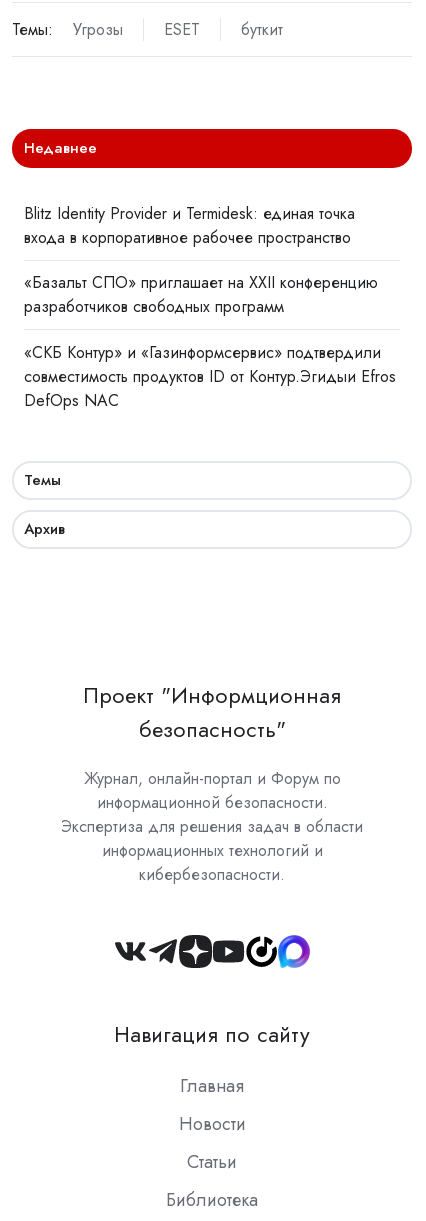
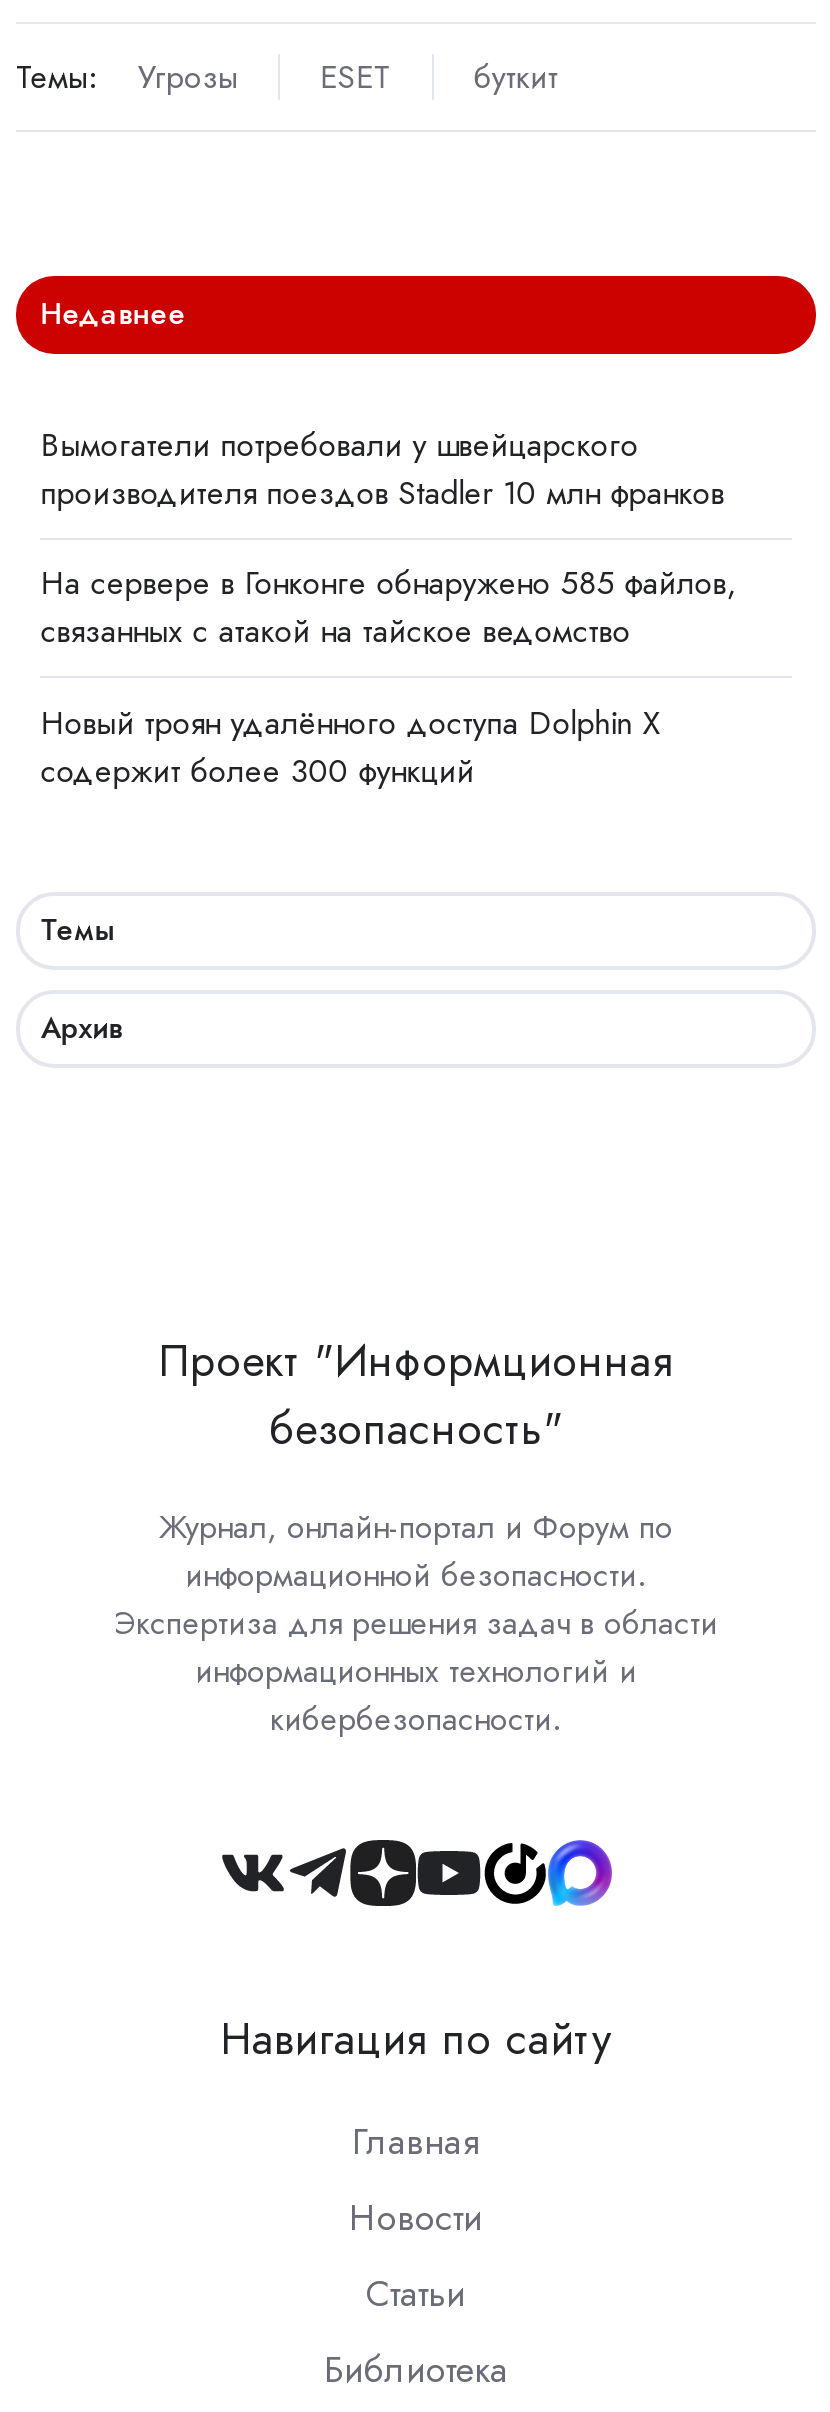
- Blitz Identity Provider и Termidesk: единая точка
- входа в корпоративное рабочее пространство
+ Вымогатели потребовали у швейцарского
+ производителя поездов Stadler 10 млн франков

- «Базальт СПО» приглашает на XXII конференцию
- разработчиков свободных программ
+ На сервере в Гонконге обнаружено 585 файлов,
+ связанных с атакой на тайское ведомство

- «СКБ Контур» и «Газинформсервис» подтвердили
- совместимость продуктов ID от Контур.Эгидыи Efros
- DefOps NAC
+ Новый троян удалённого доступа Dolphin X
+ содержит более 300 функций
